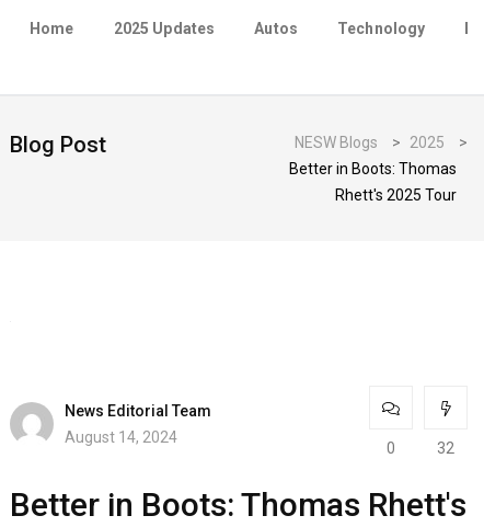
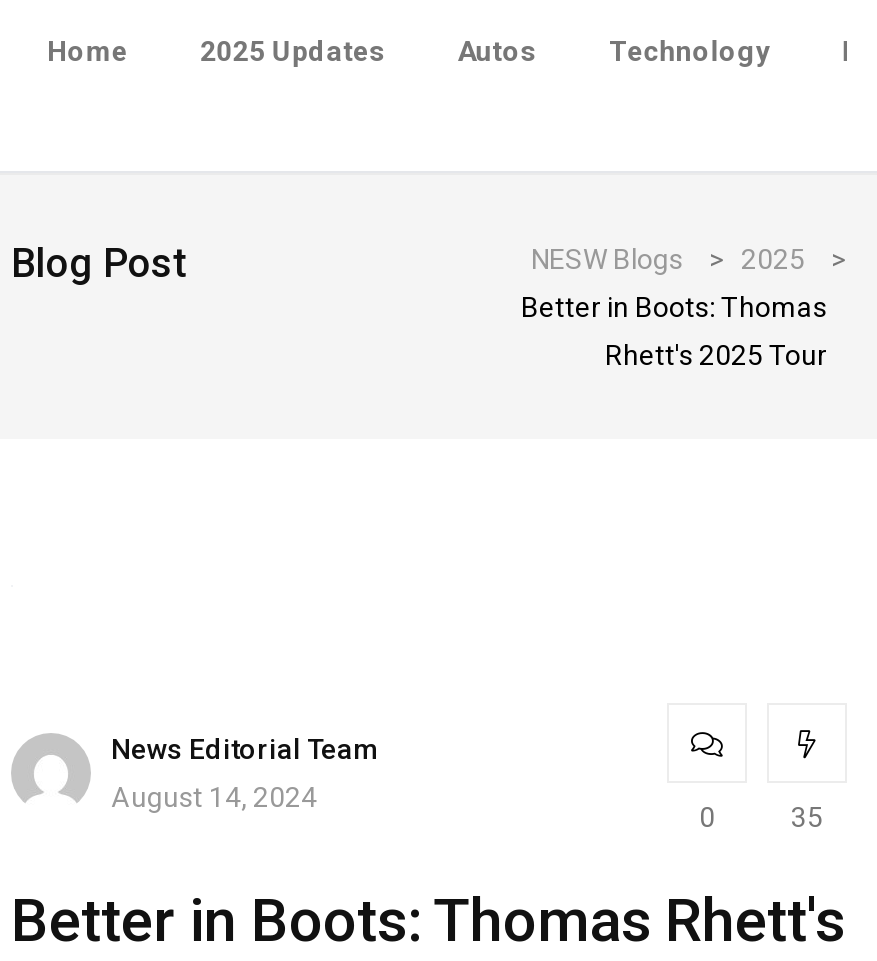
- 32
+ 35
